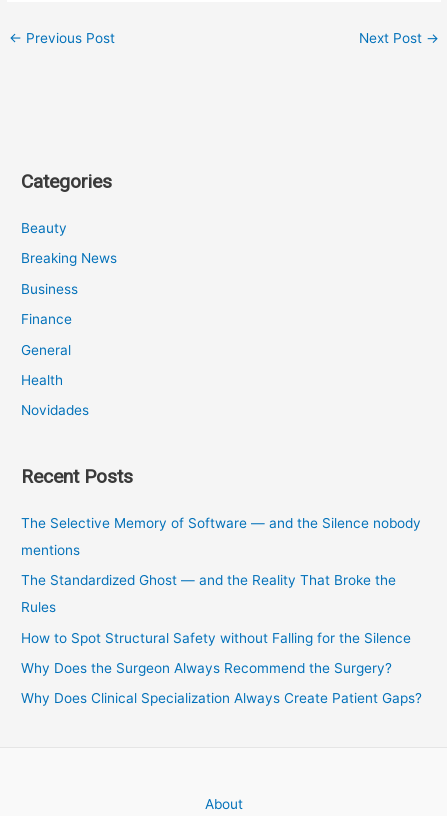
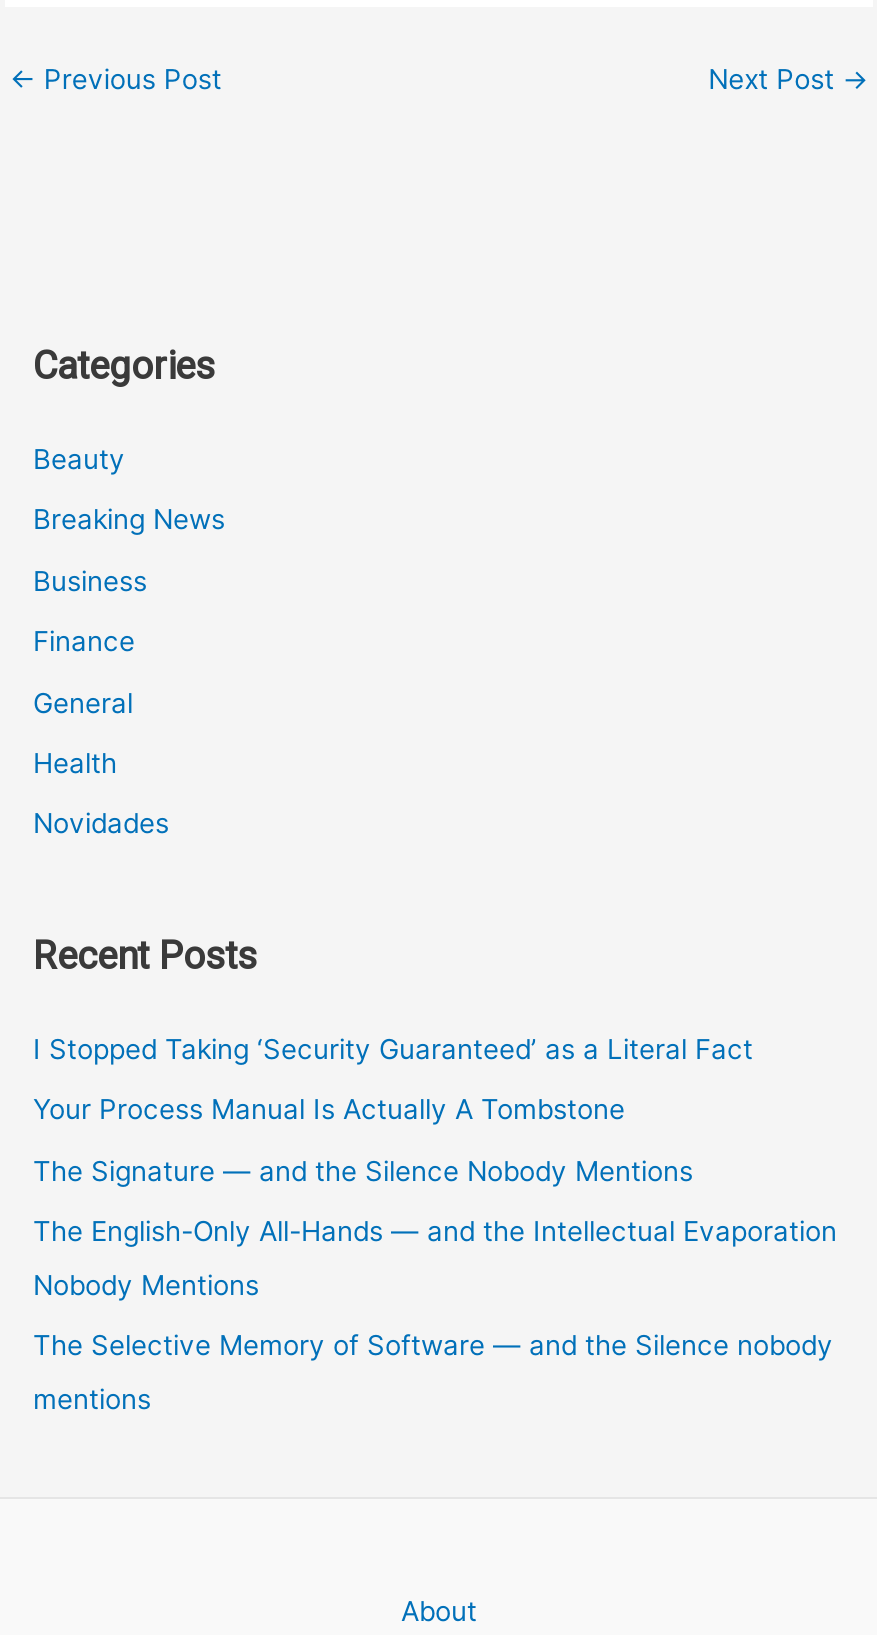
+ I Stopped Taking ‘Security Guaranteed’ as a Literal Fact
+ Your Process Manual Is Actually A Tombstone
+ The Signature — and the Silence Nobody Mentions
+ The English-Only All-Hands — and the Intellectual Evaporation
+ Nobody Mentions

moved down: The Selective Memory of Software — and the Silence nobody | mentions

- The Standardized Ghost — and the Reality That Broke the
- Rules
- How to Spot Structural Safety without Falling for the Silence
- Why Does the Surgeon Always Recommend the Surgery?
- Why Does Clinical Specialization Always Create Patient Gaps?
